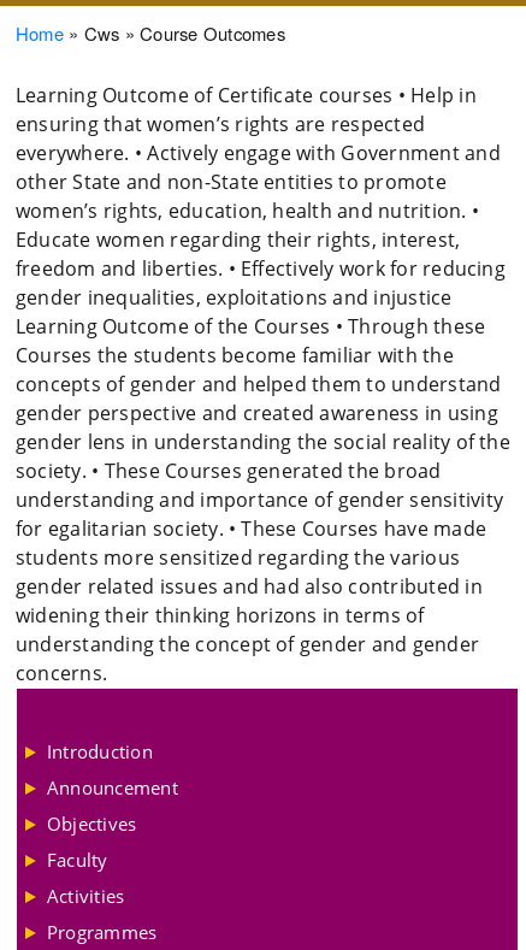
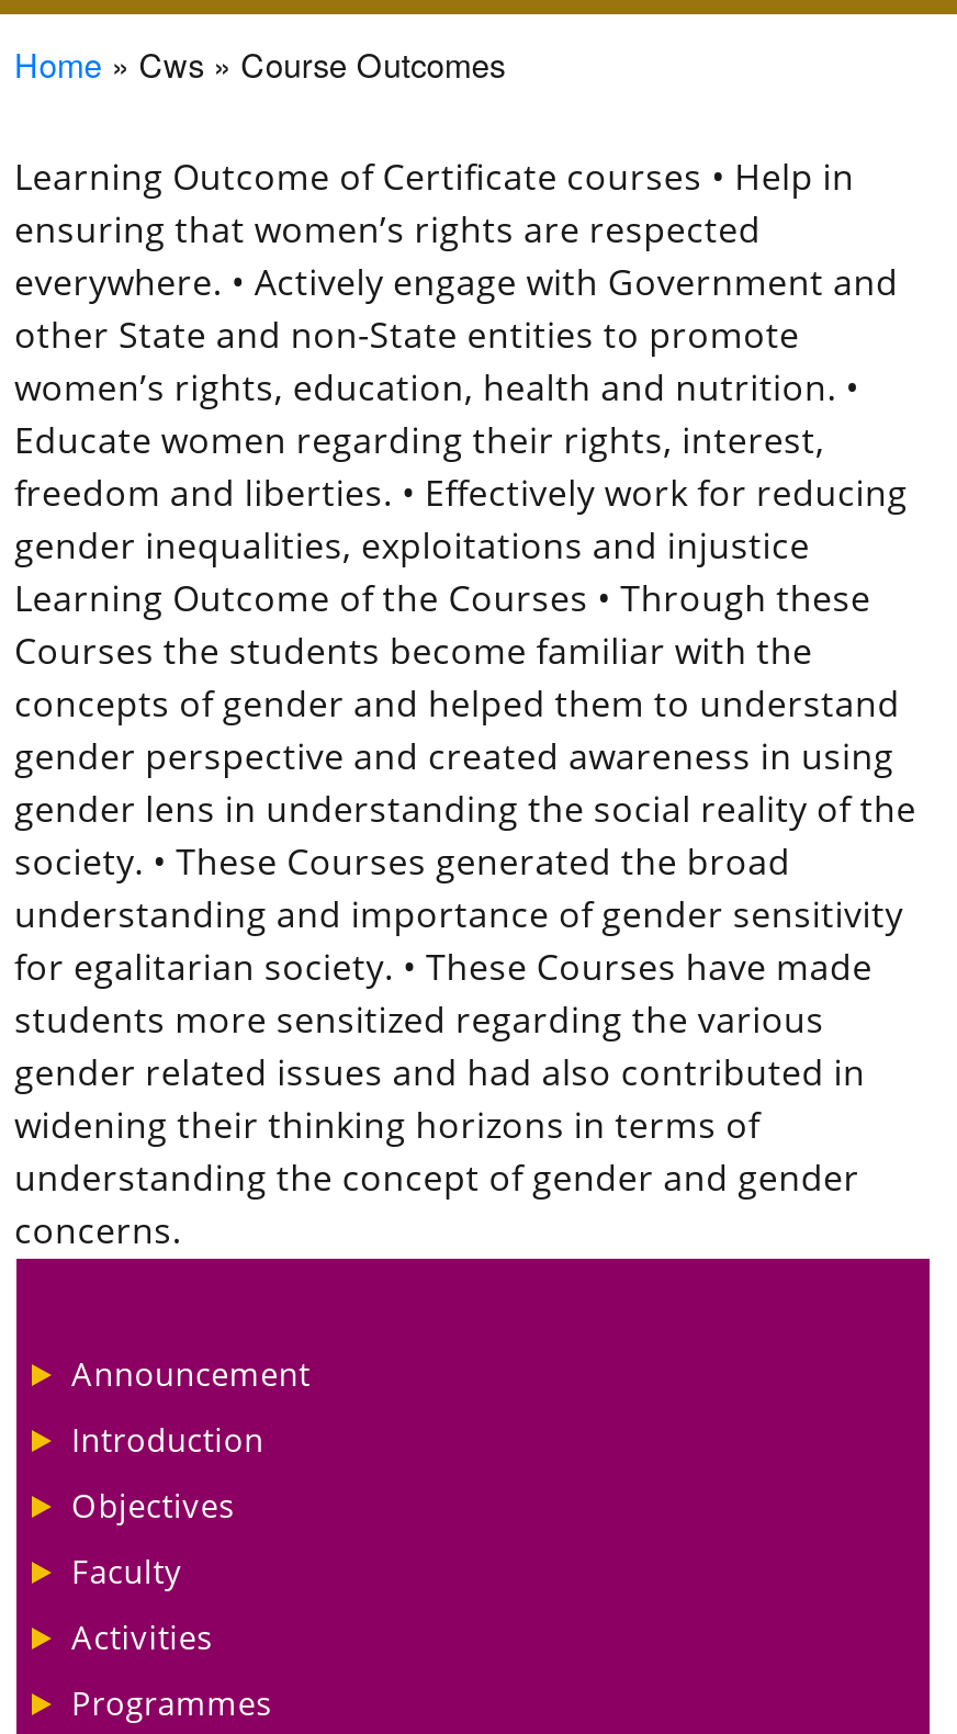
moved down: Introduction

moved up: Announcement
